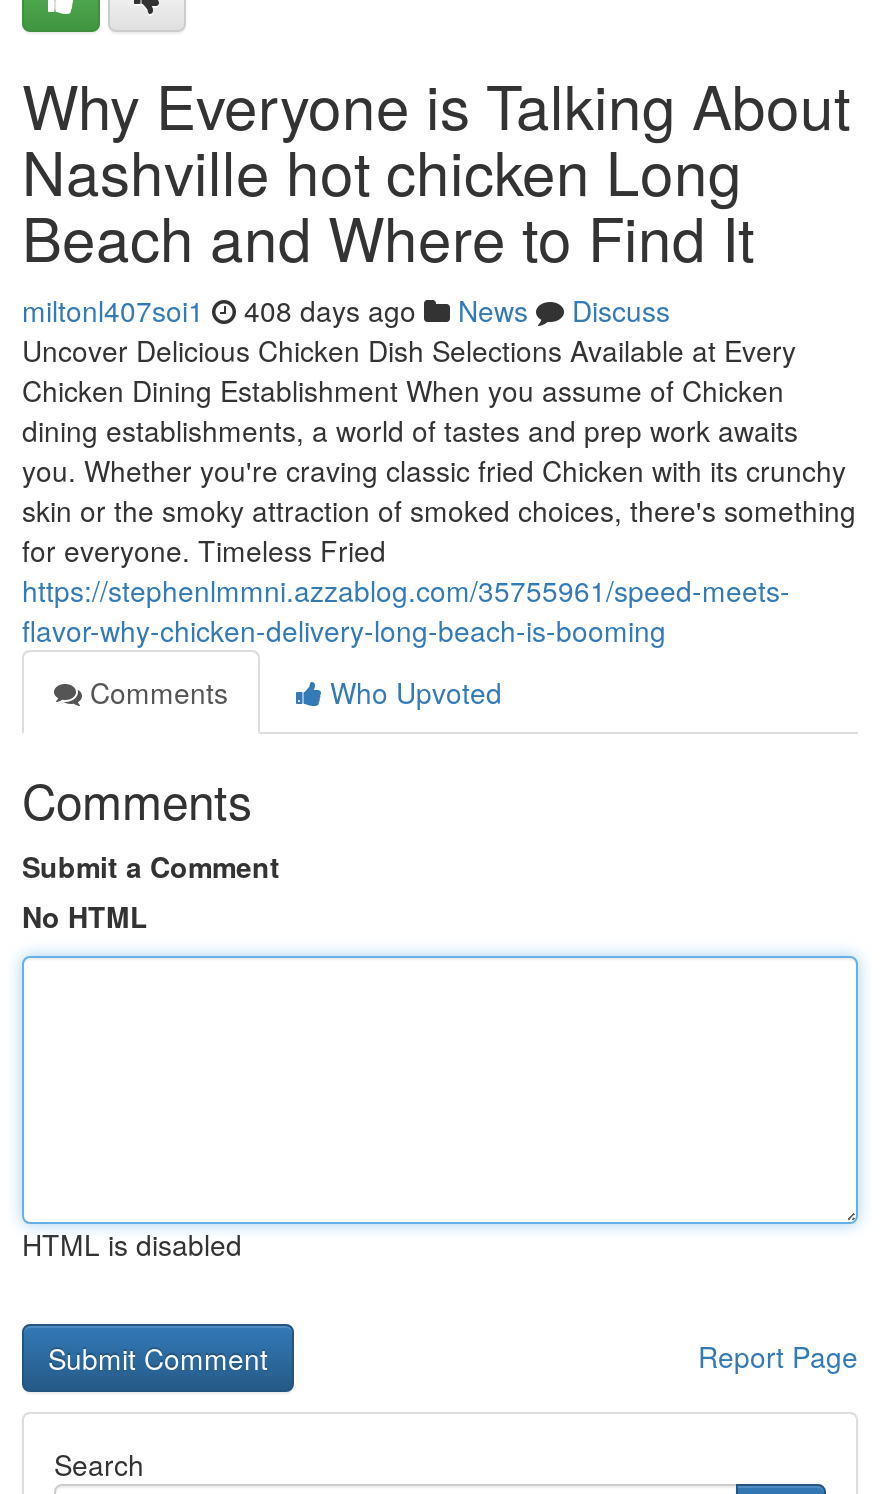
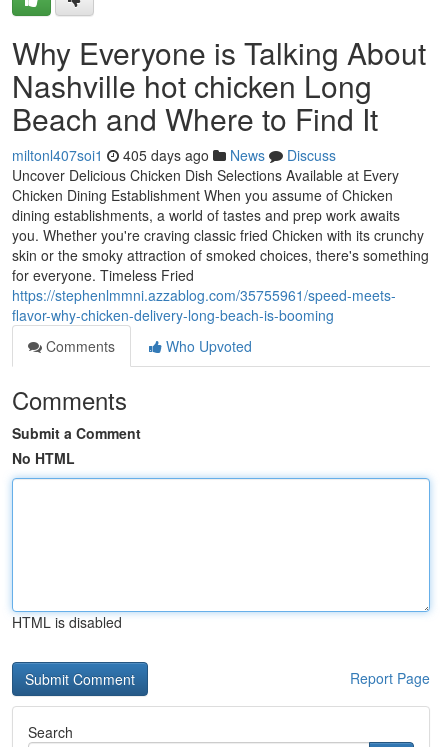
- miltonl407soi1 408 days ago News Discuss
+ miltonl407soi1 405 days ago News Discuss
